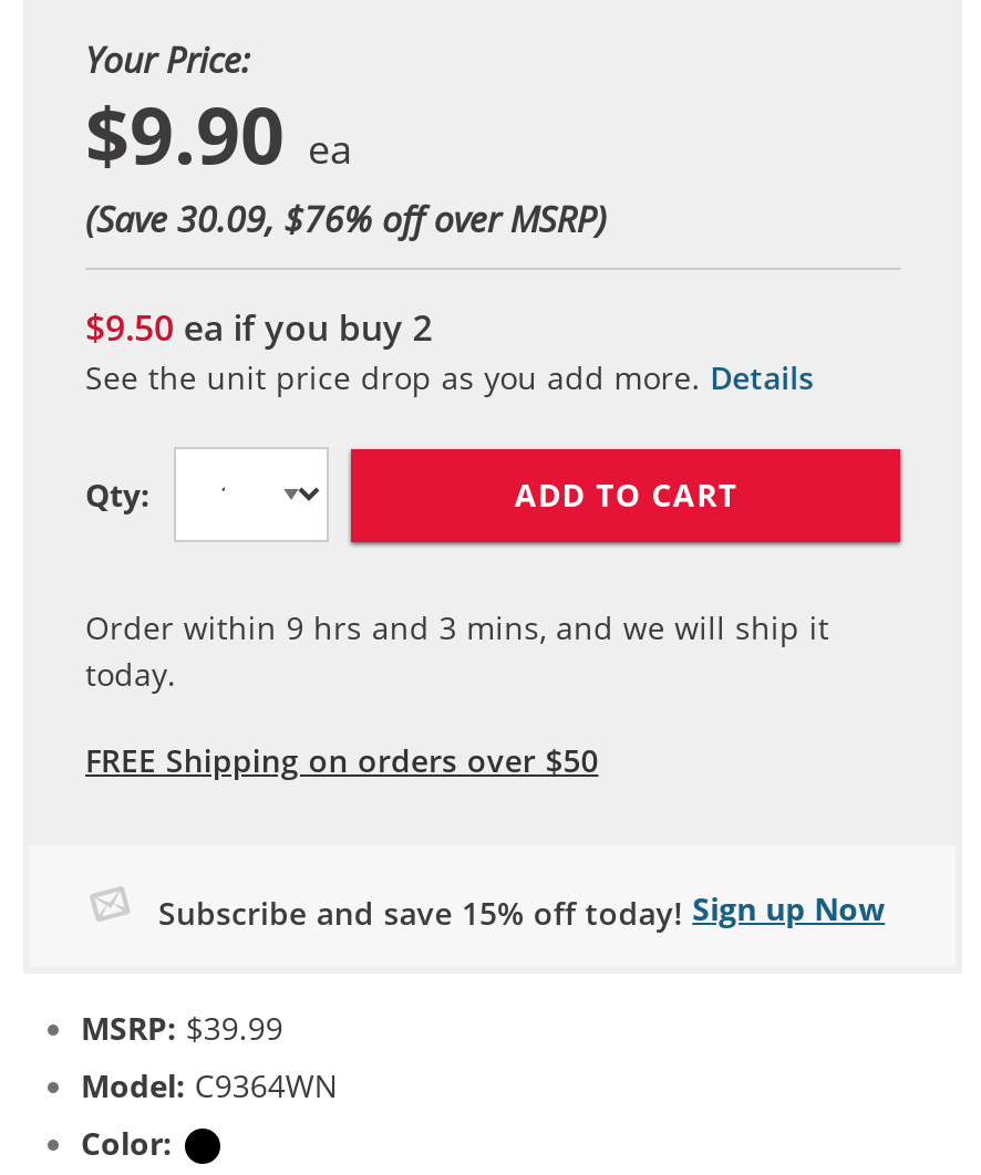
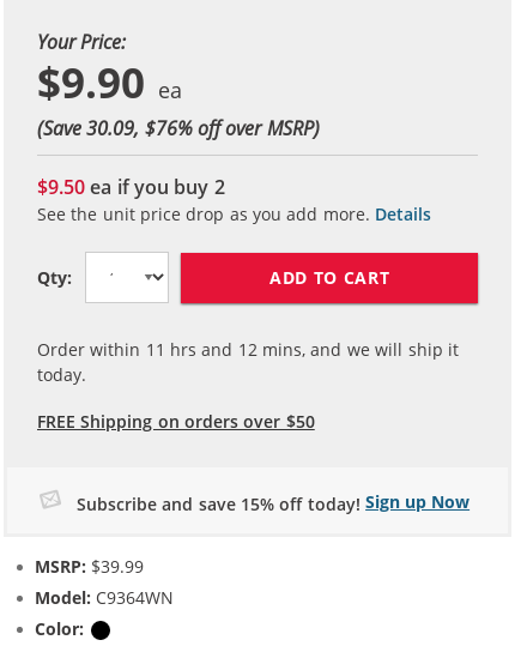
- Order within 9 hrs and 3 mins, and we will ship it
+ Order within 11 hrs and 12 mins, and we will ship it
